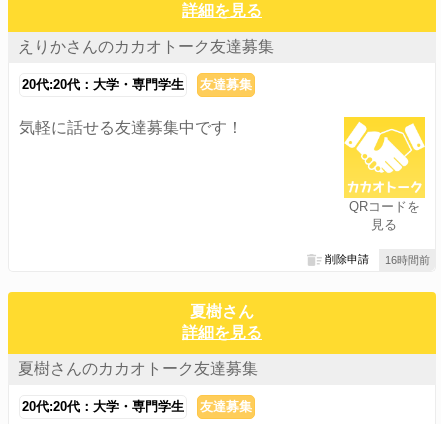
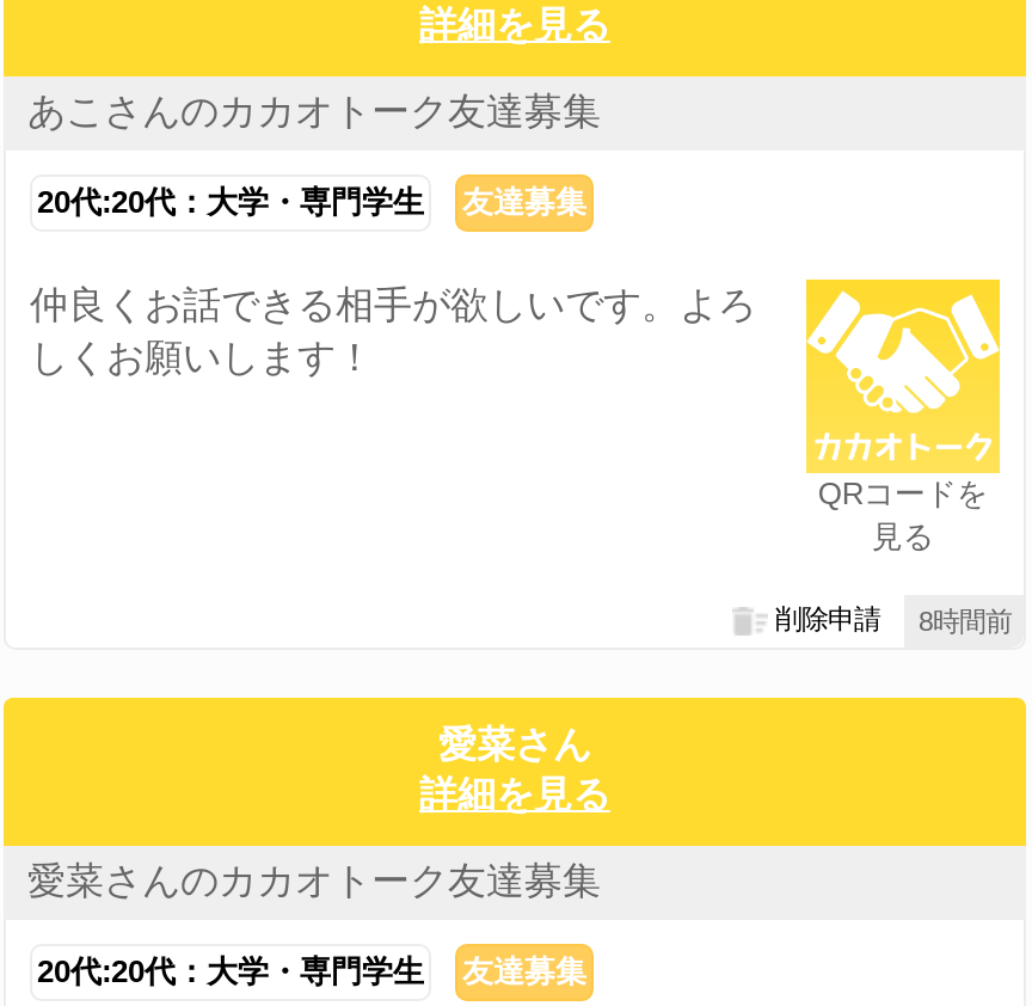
- えりかさんのカカオトーク友達募集
+ あこさんのカカオトーク友達募集

- 気軽に話せる友達募集中です！
+ 仲良くお話できる相手が欲しいです。よろ
+ しくお願いします！

- 削除申請 16時間前
+ 削除申請 8時間前

- 夏樹さん
+ 愛菜さん

- 夏樹さんのカカオトーク友達募集
+ 愛菜さんのカカオトーク友達募集
